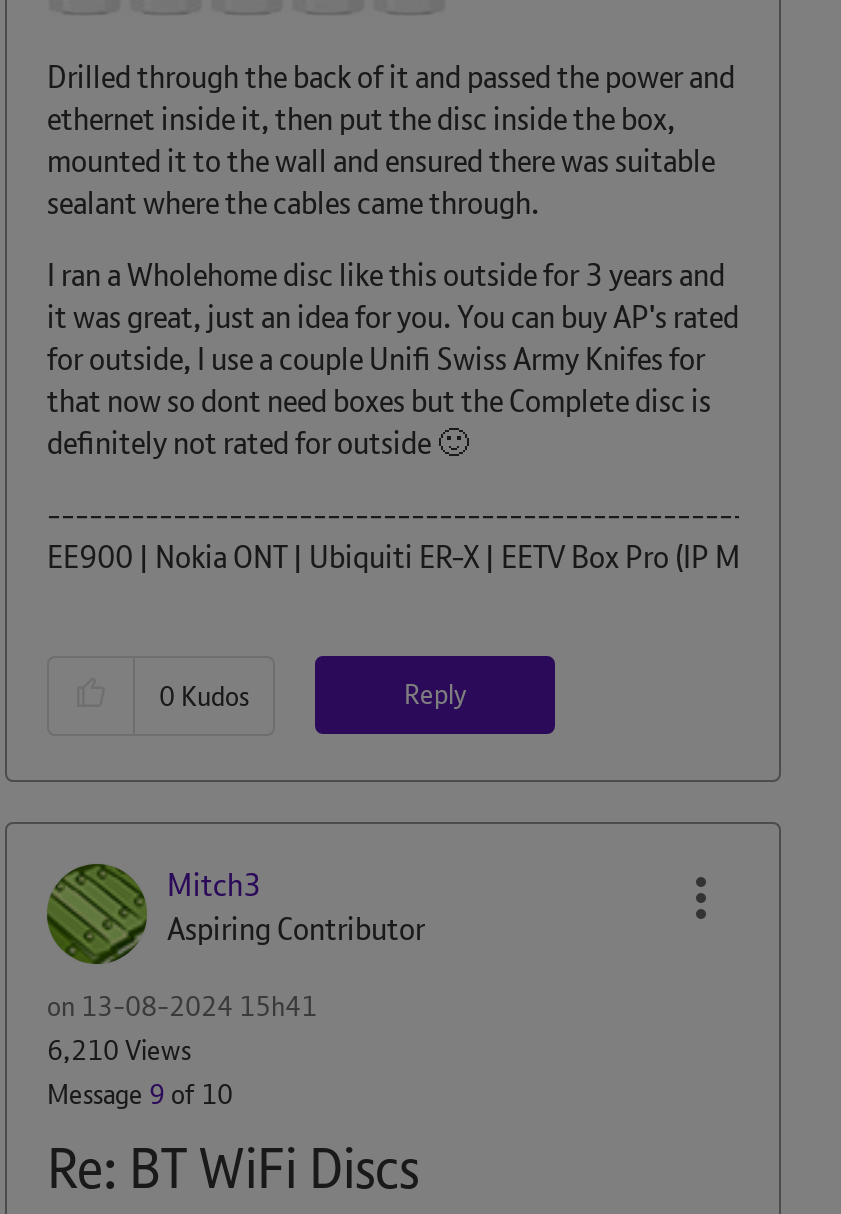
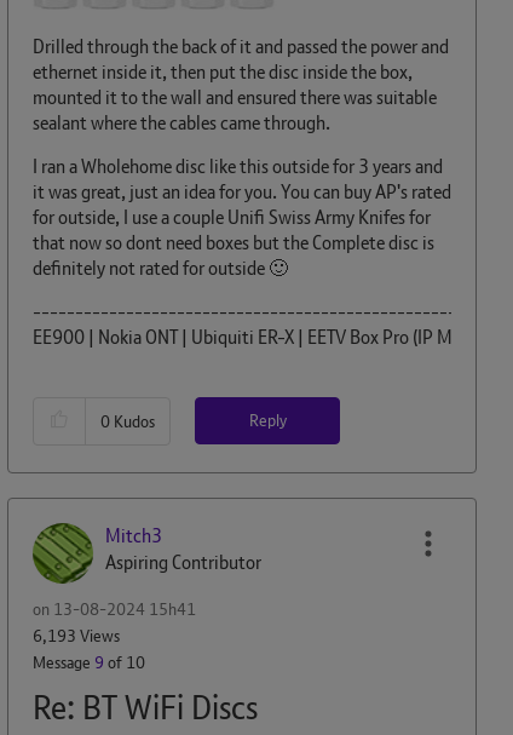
- 6,210 Views
+ 6,193 Views
